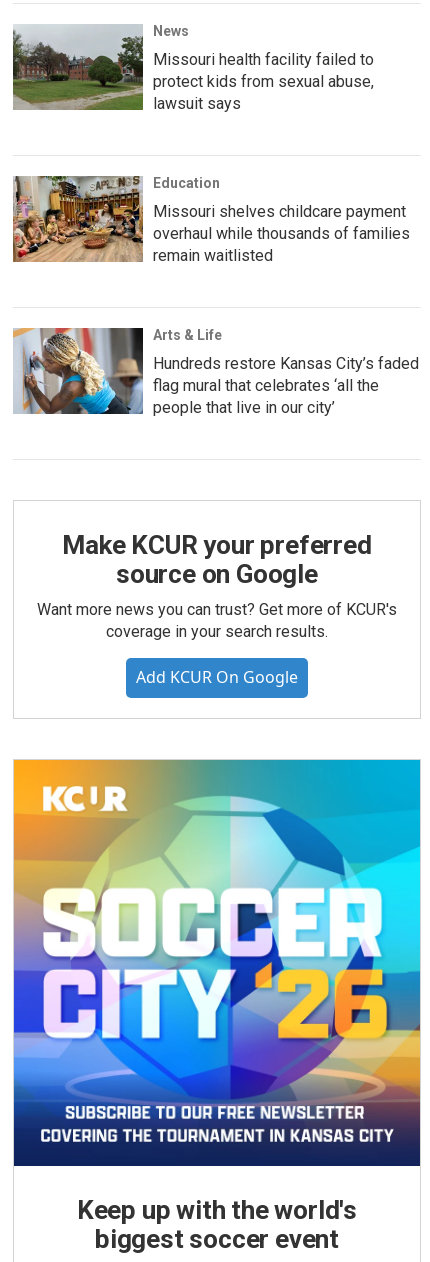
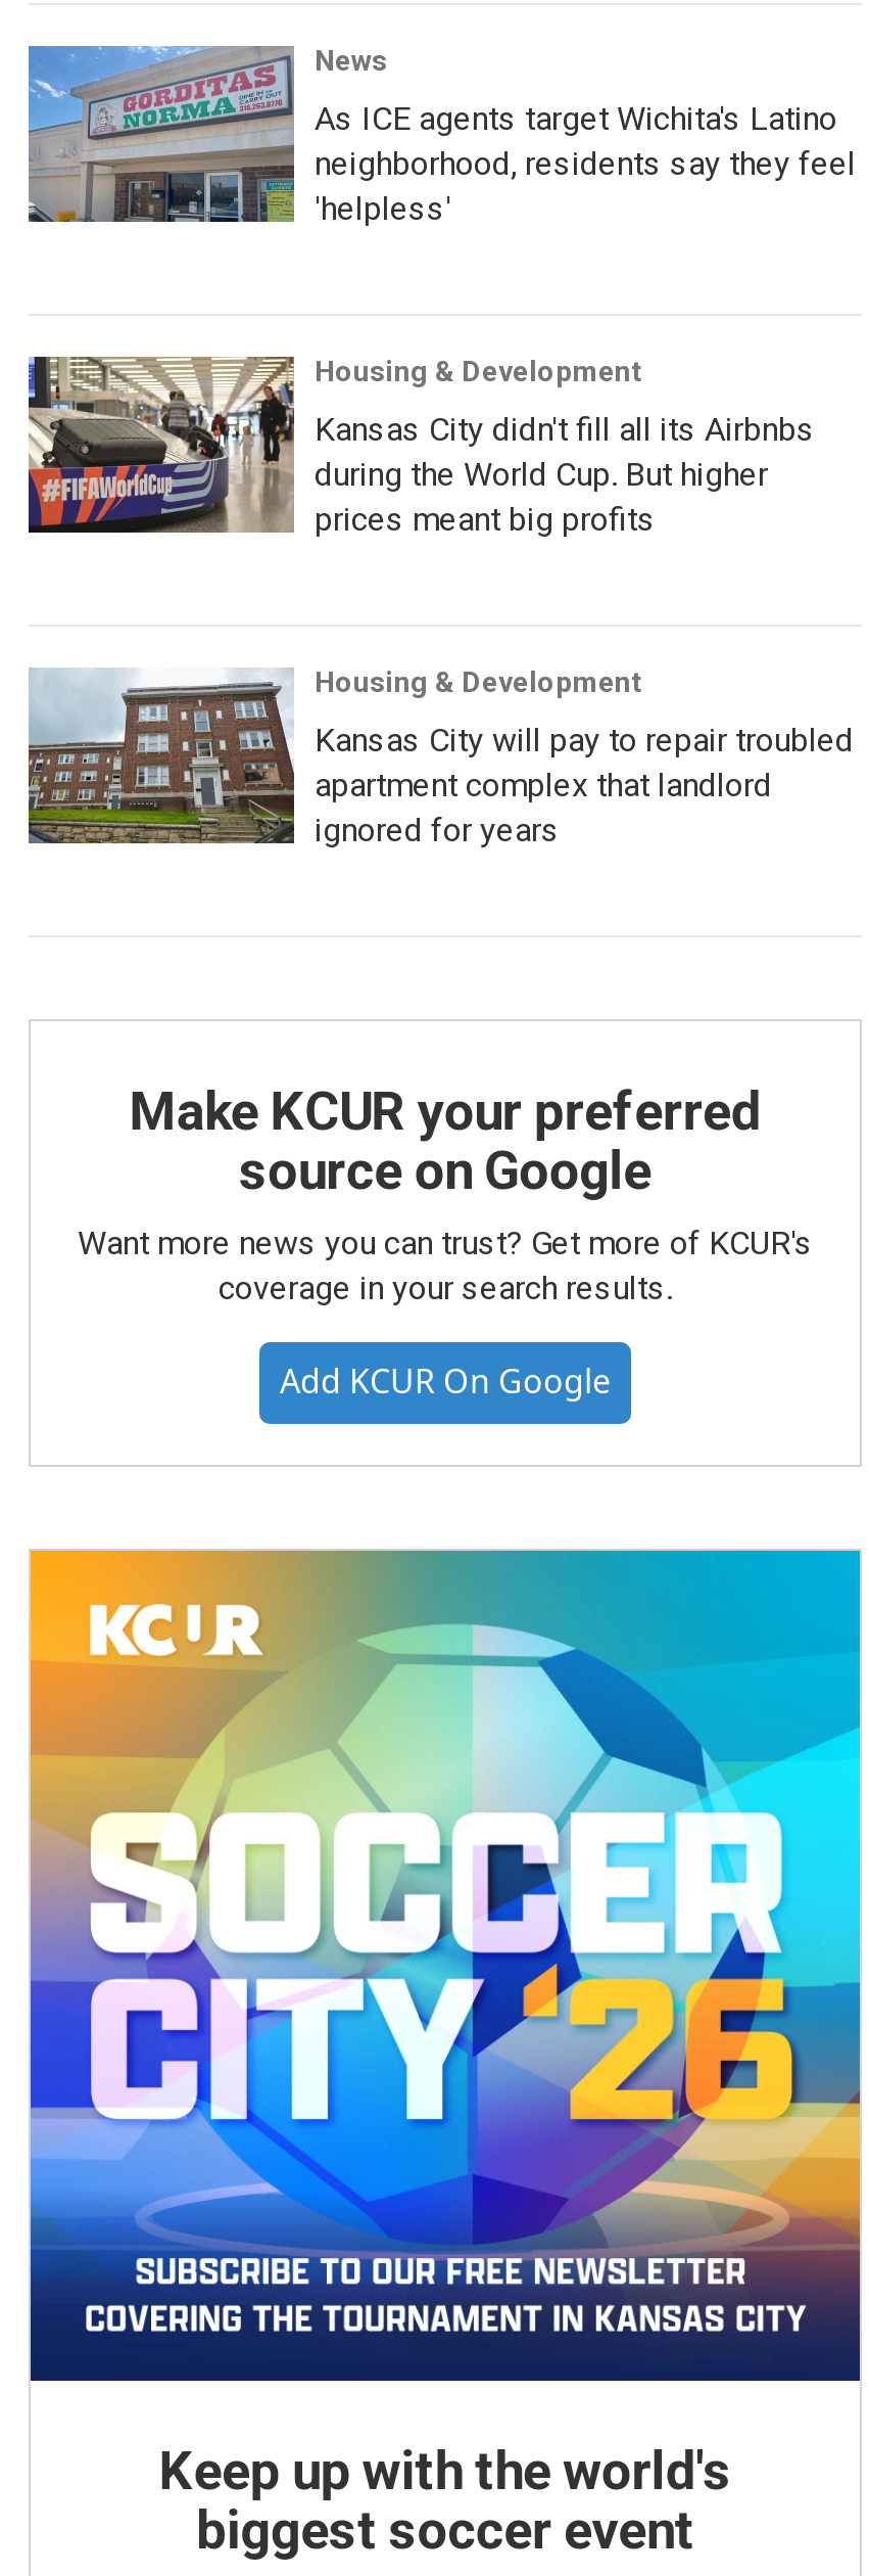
- [image]
- Missouri health facility failed to
- protect kids from sexual abuse,
- lawsuit says
+ [image]
+ As ICE agents target Wichita's Latino
+ neighborhood, residents say they feel
+ 'helpless'

- [image]
- Education
+ [image]
+ Housing & Development

- Missouri shelves childcare payment
- overhaul while thousands of families
- remain waitlisted
+ Kansas City didn't fill all its Airbnbs
+ during the World Cup. But higher
+ prices meant big profits

- [image]
- Arts & Life
+ [image]
+ Housing & Development

- Hundreds restore Kansas City’s faded
- flag mural that celebrates ‘all the
- people that live in our city’
+ Kansas City will pay to repair troubled
+ apartment complex that landlord
+ ignored for years
